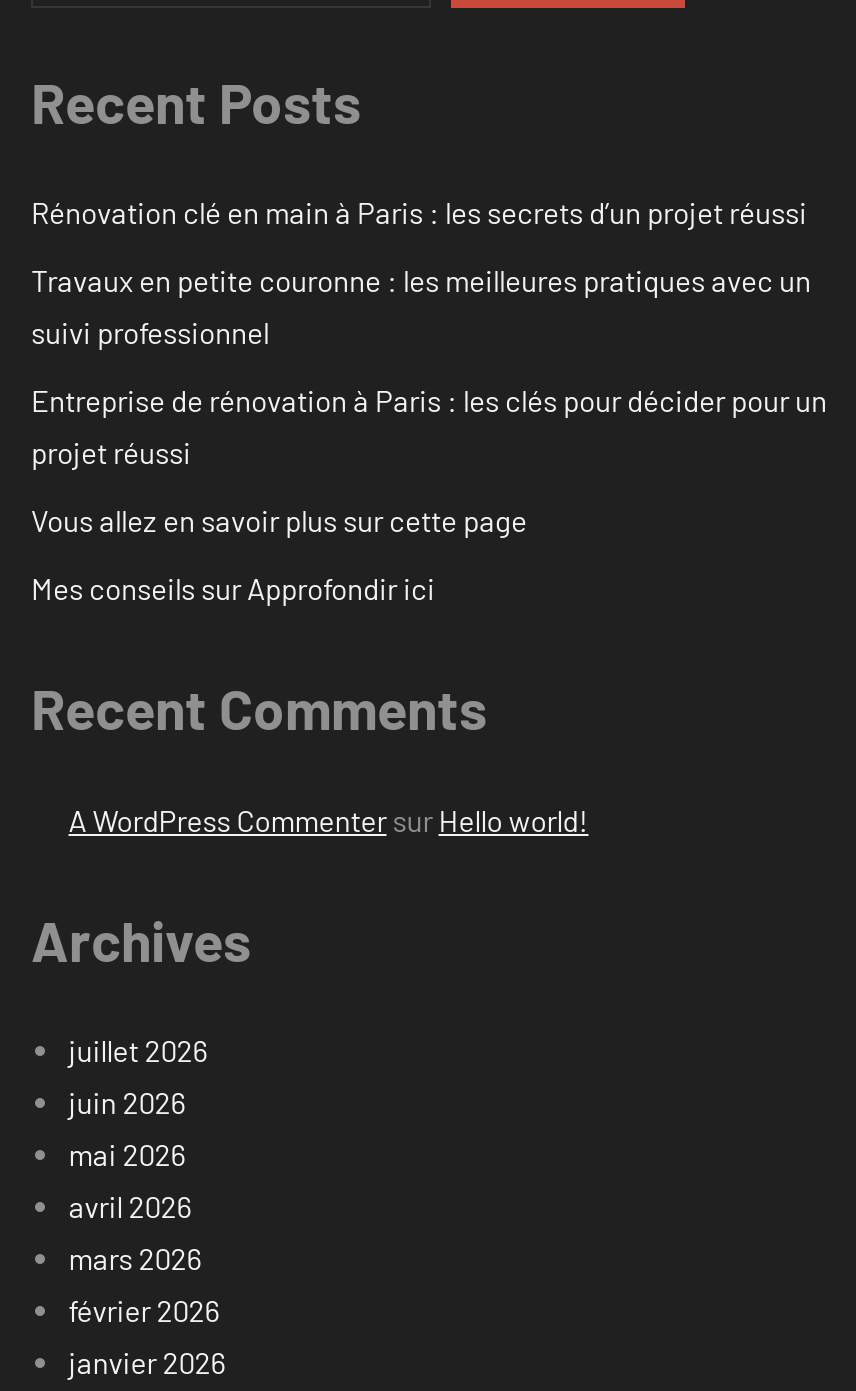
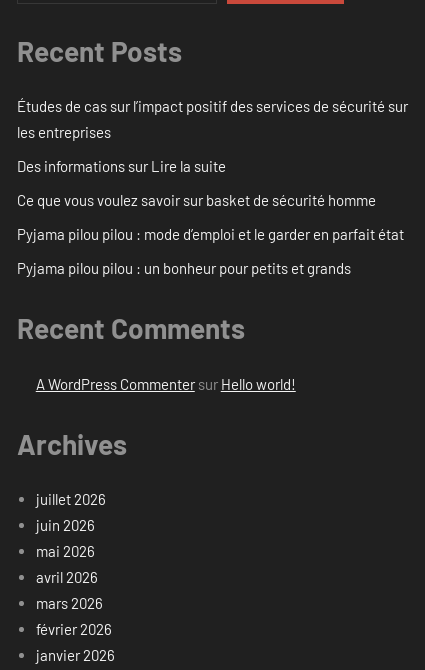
- Rénovation clé en main à Paris : les secrets d’un projet réussi
+ Études de cas sur l’impact positif des services de sécurité sur
+ les entreprises

- Travaux en petite couronne : les meilleures pratiques avec un
- suivi professionnel
+ Des informations sur Lire la suite

- Entreprise de rénovation à Paris : les clés pour décider pour un
- projet réussi
+ Ce que vous voulez savoir sur basket de sécurité homme

- Vous allez en savoir plus sur cette page
+ Pyjama pilou pilou : mode d’emploi et le garder en parfait état

- Mes conseils sur Approfondir ici
+ Pyjama pilou pilou : un bonheur pour petits et grands
